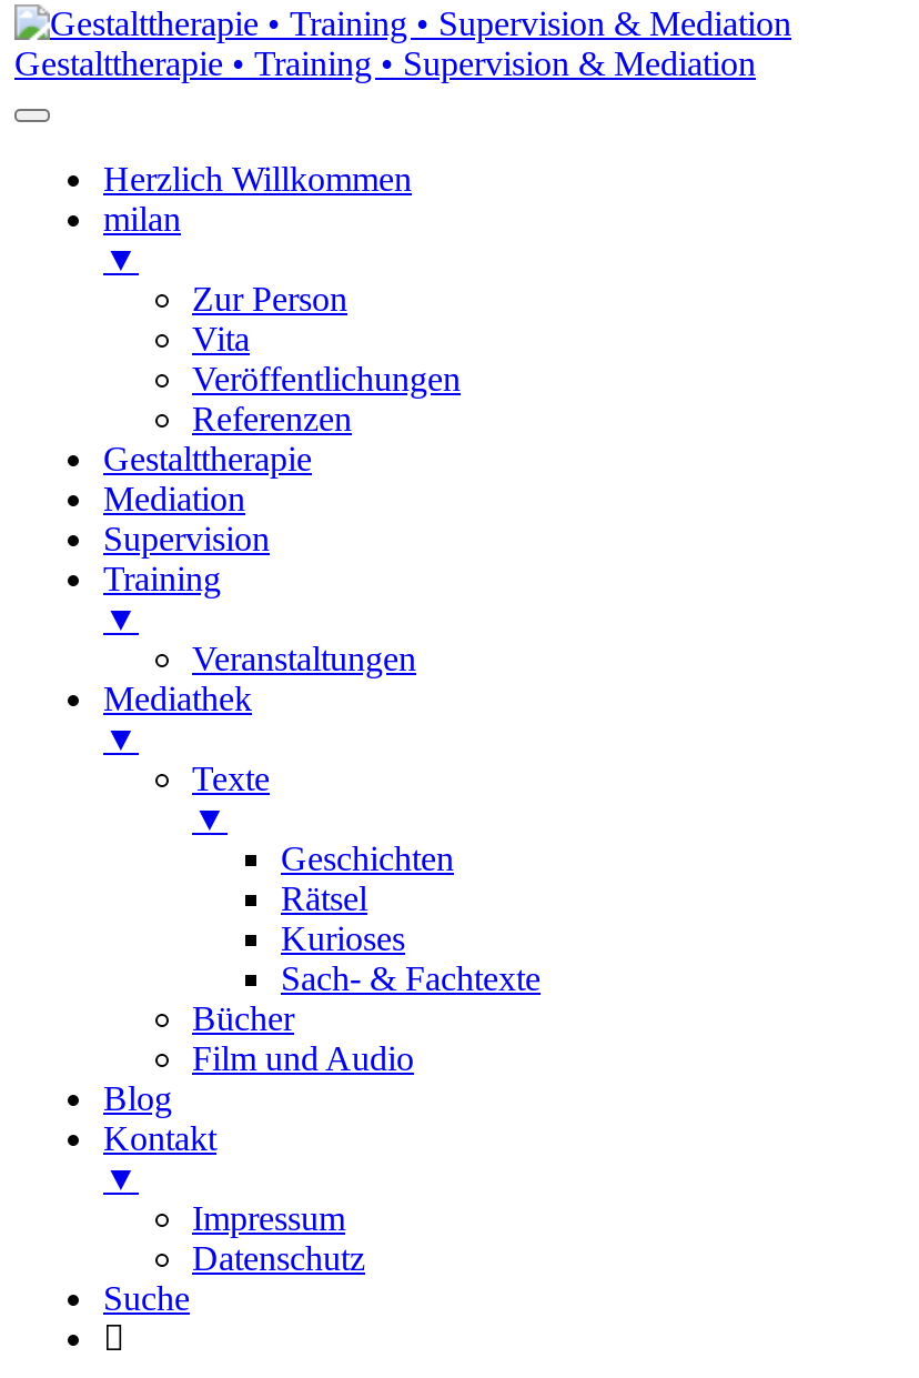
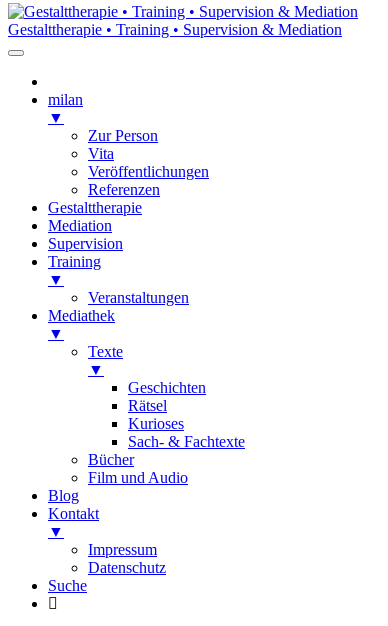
- Herzlich Willkommen
